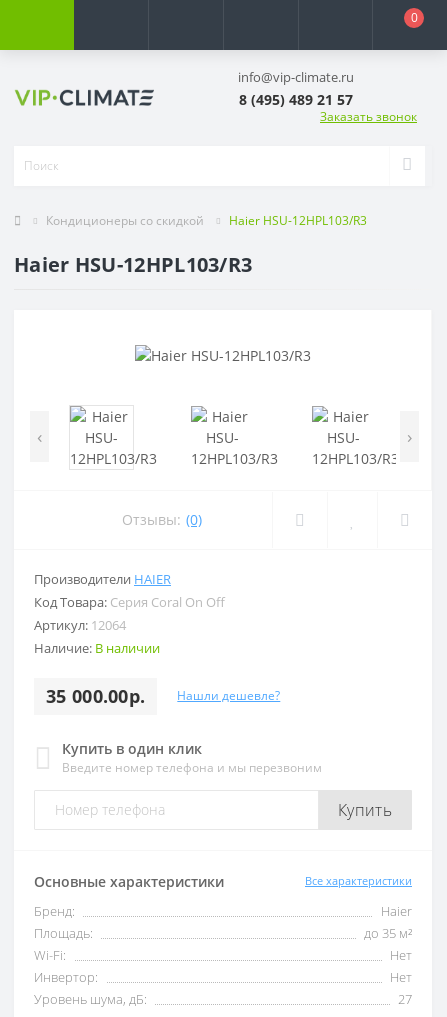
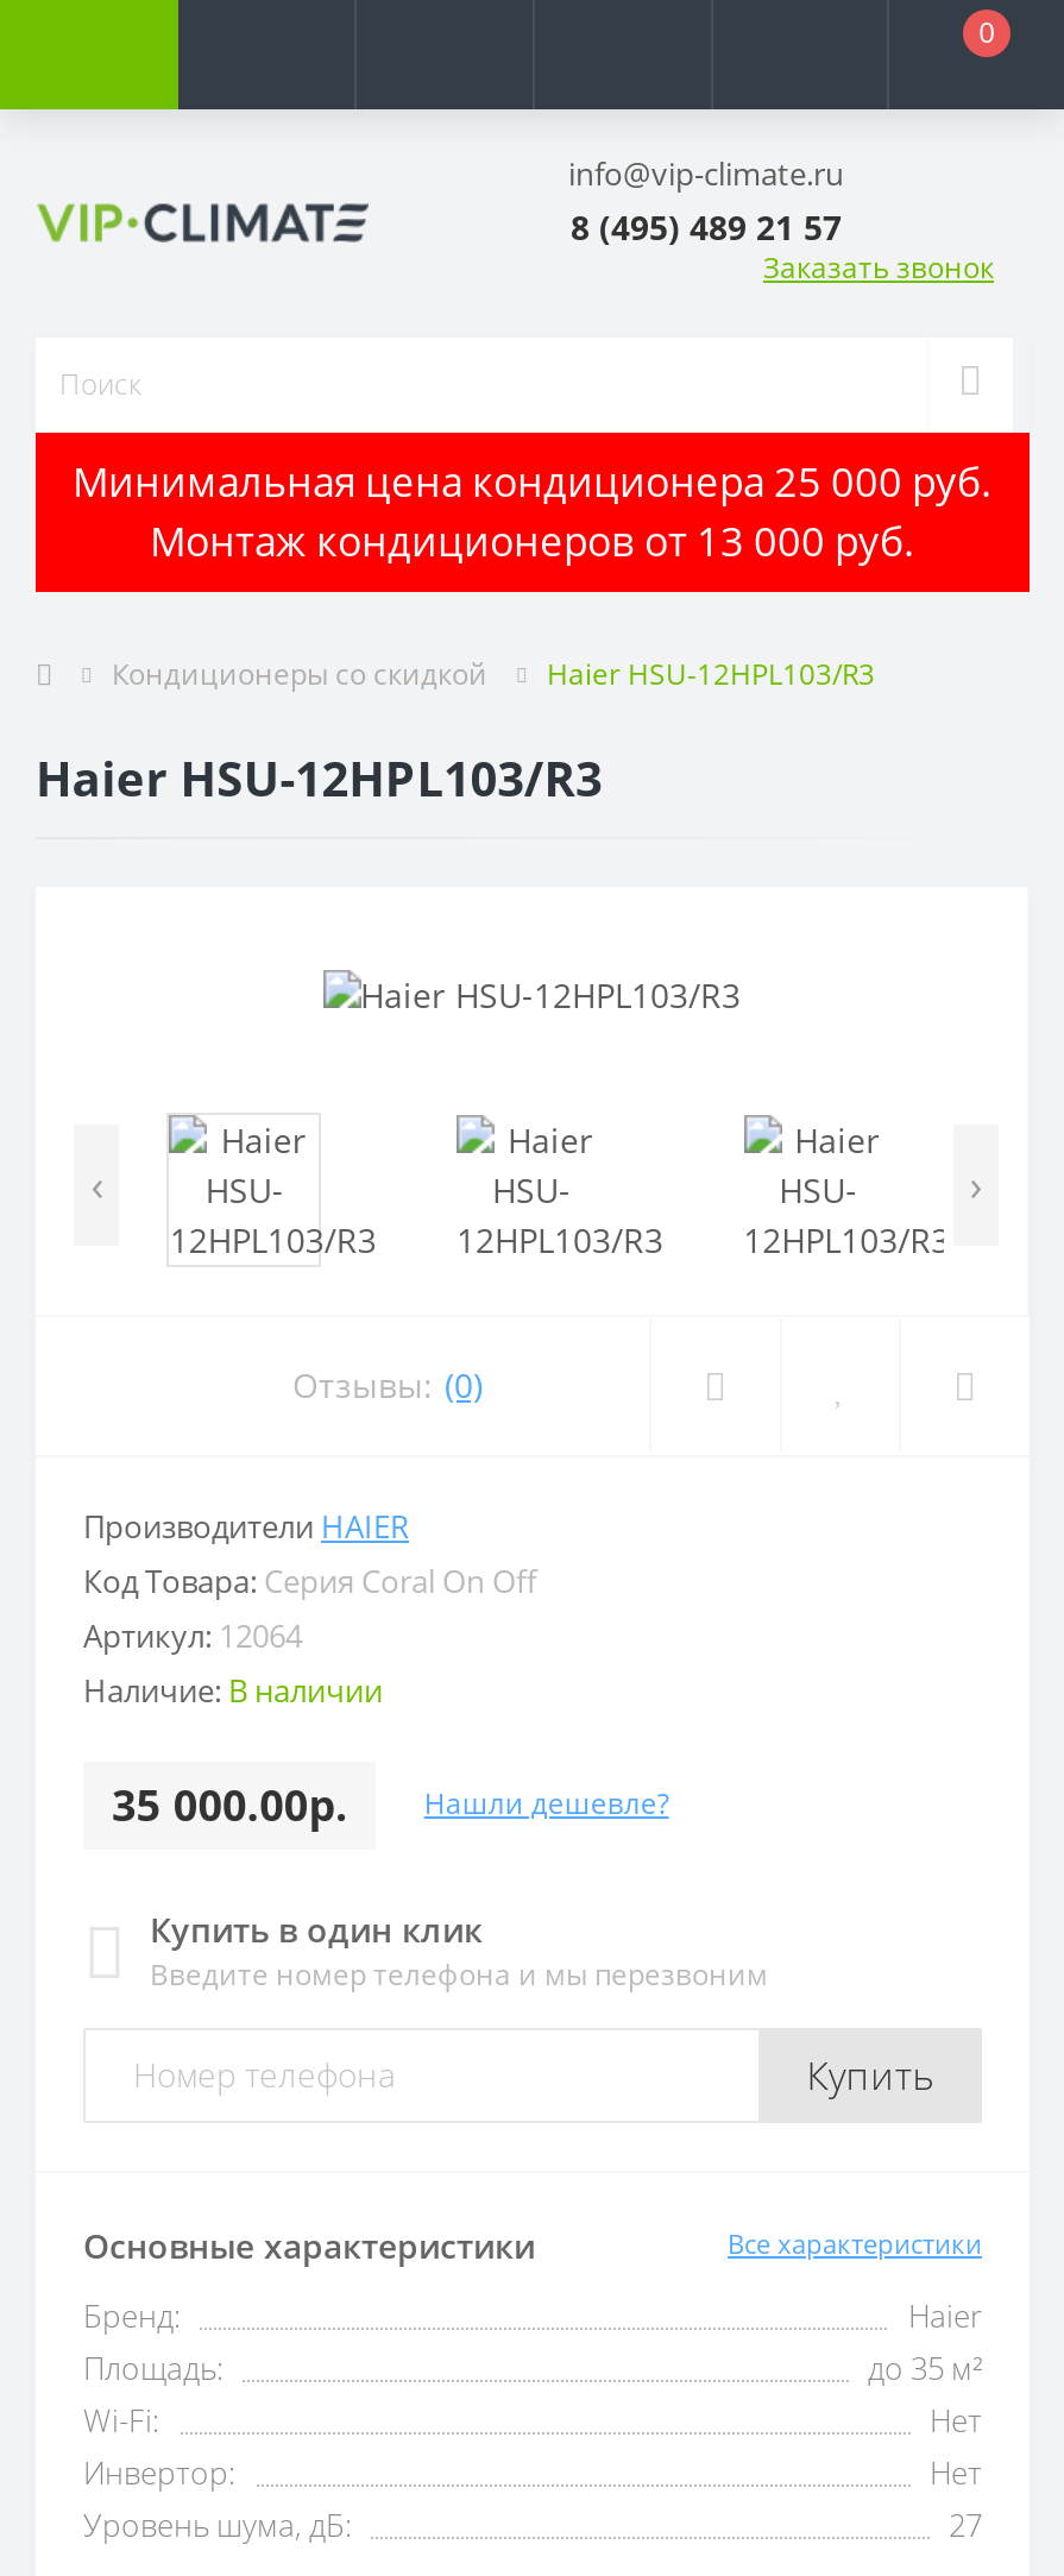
+ Минимальная цена кондиционера 25 000 руб.
+ Монтаж кондиционеров от 13 000 руб.
